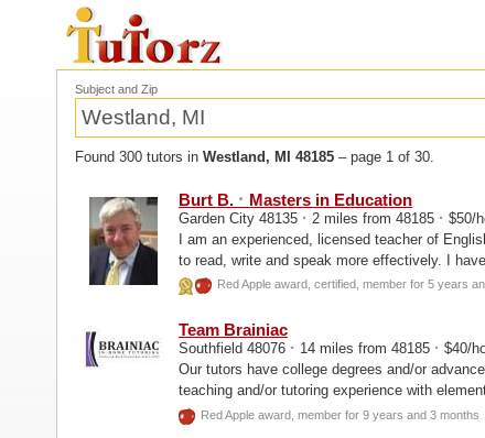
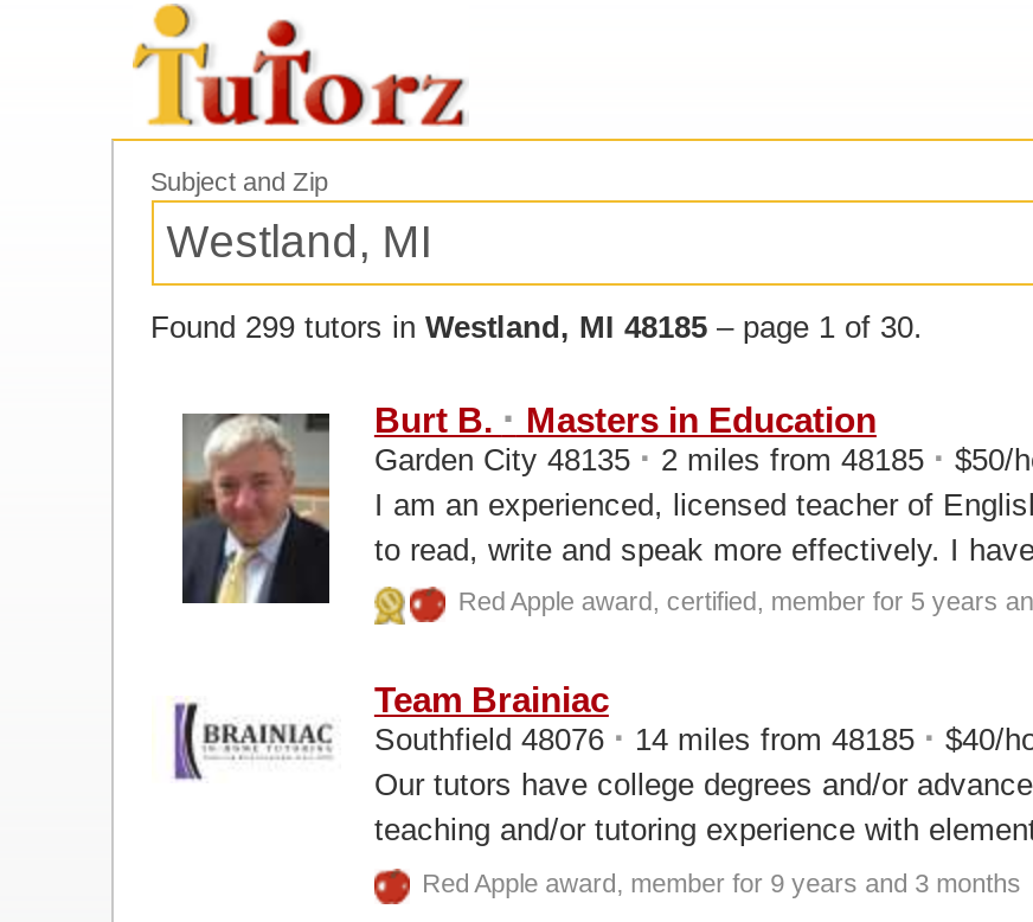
- Found 300 tutors in Westland, MI 48185 – page 1 of 30.
+ Found 299 tutors in Westland, MI 48185 – page 1 of 30.
